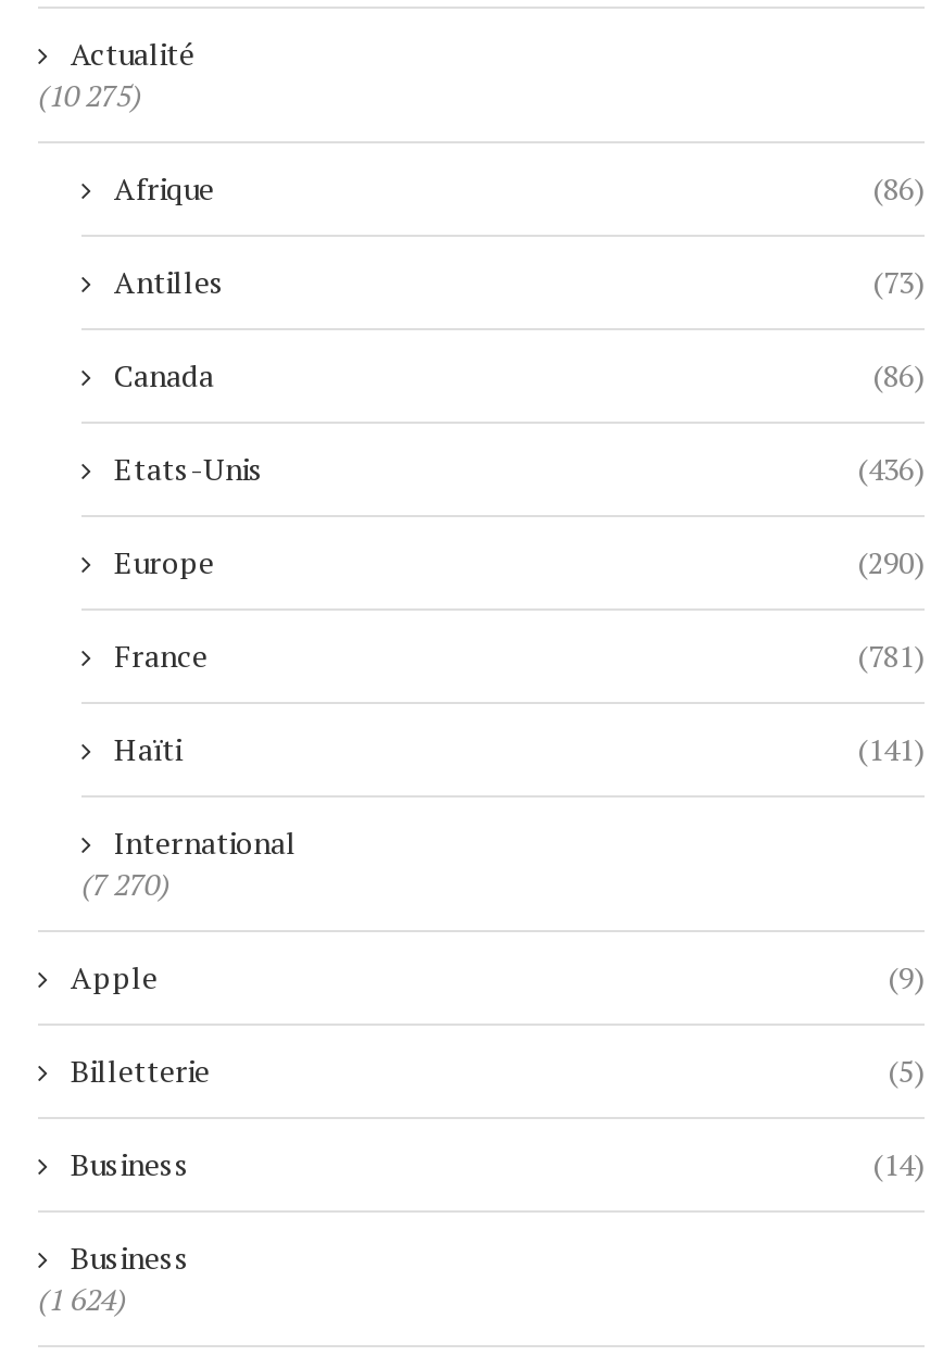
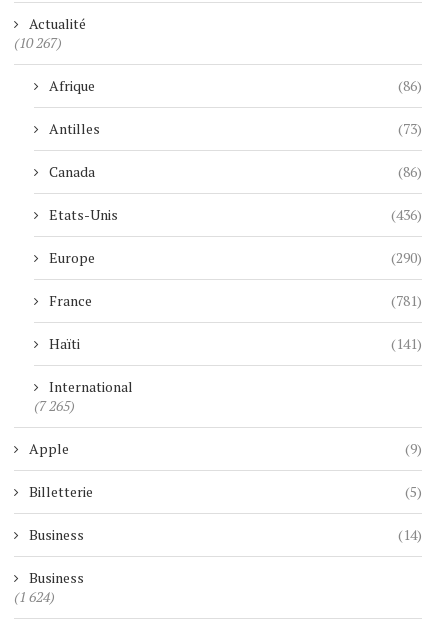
- (10 275)
+ (10 267)

- (7 270)
+ (7 265)
